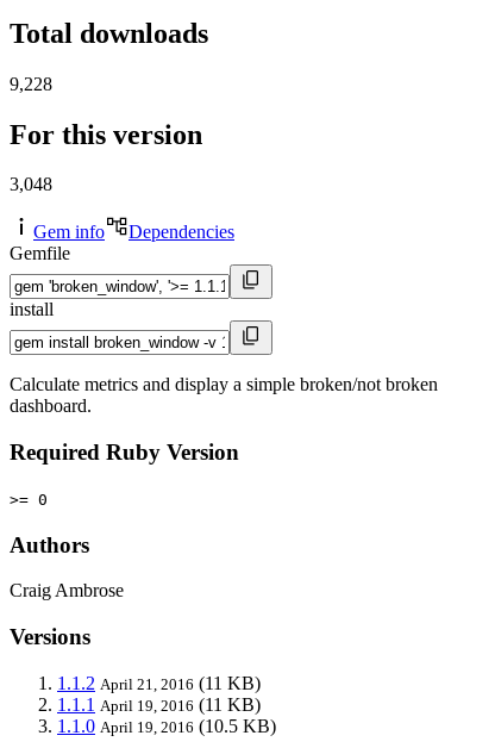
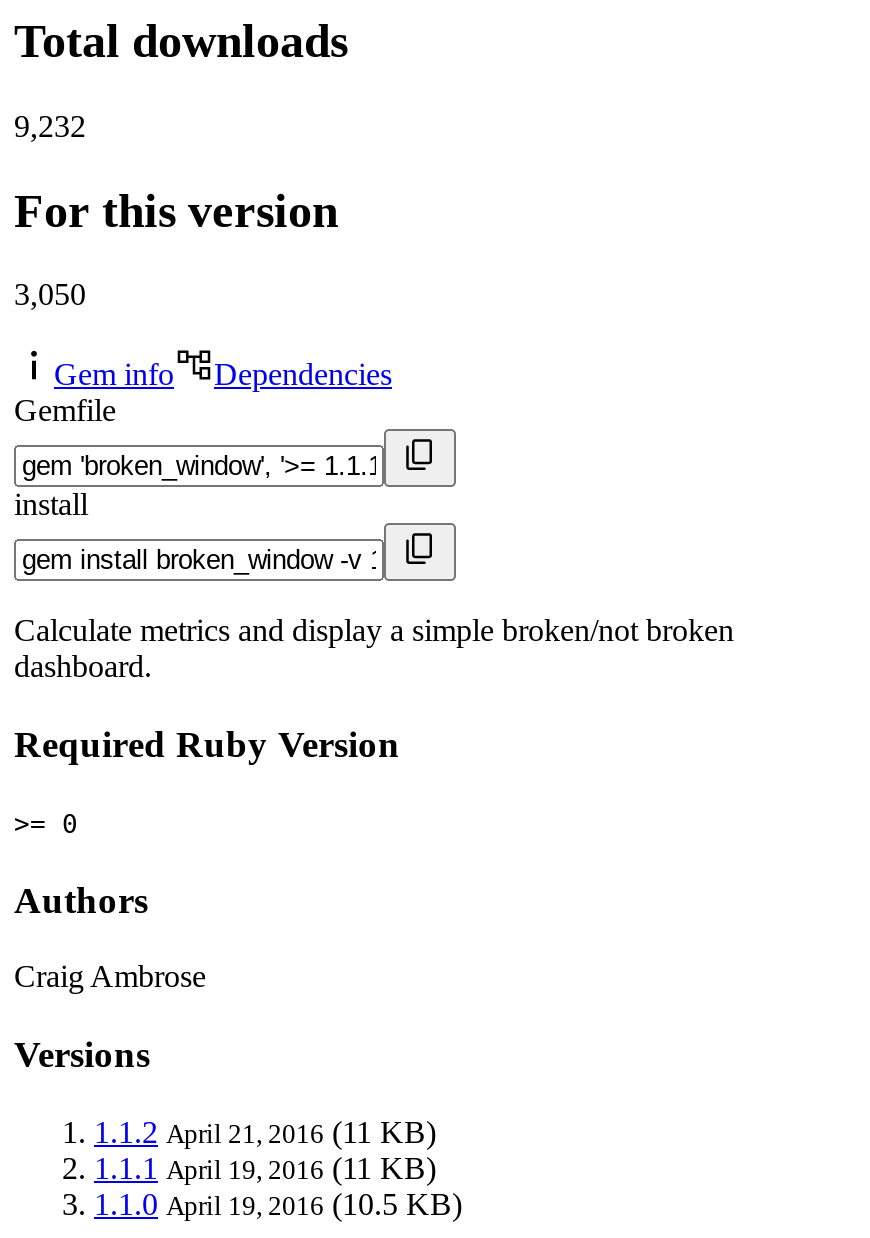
- 9,228
+ 9,232

- 3,048
+ 3,050
